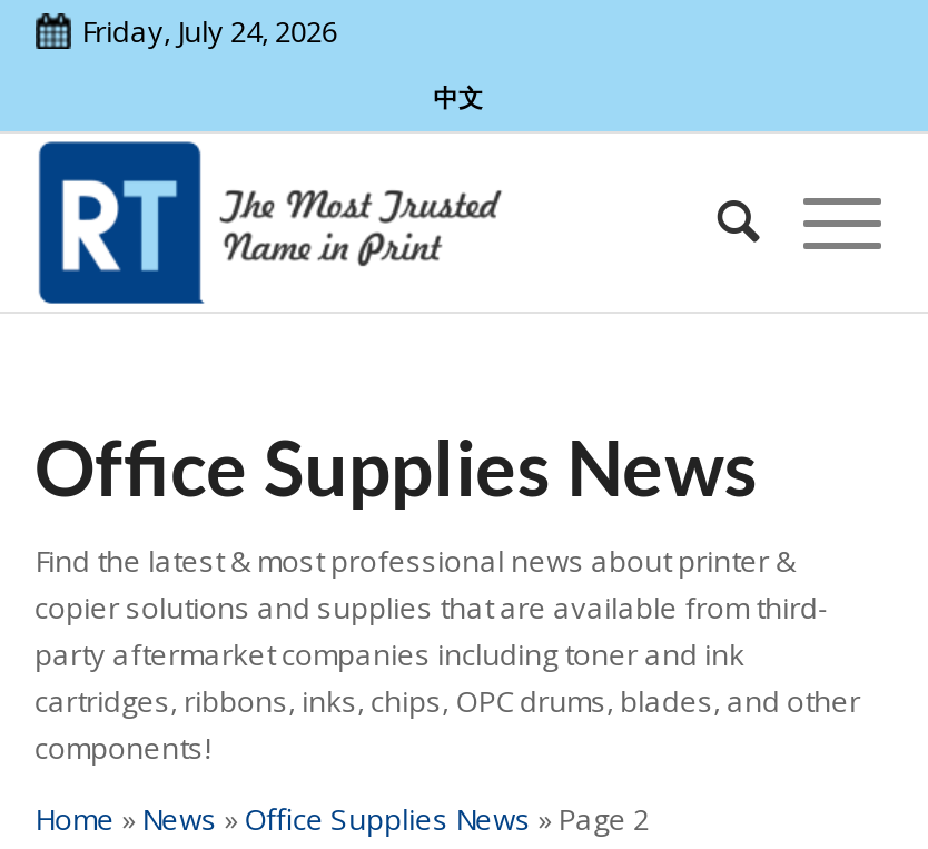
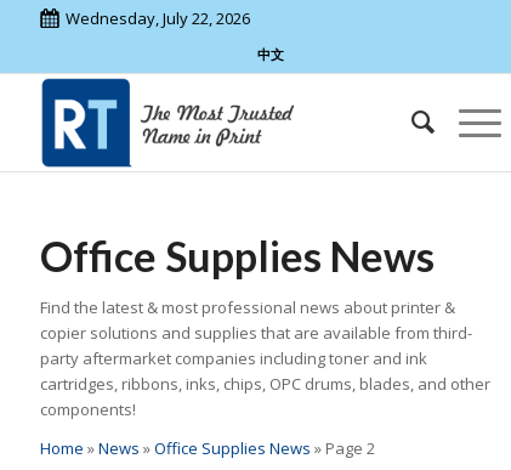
- Friday, July 24, 2026
+ Wednesday, July 22, 2026
